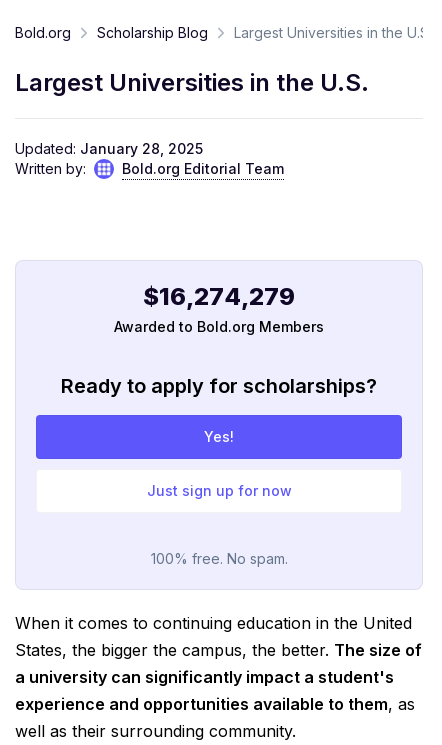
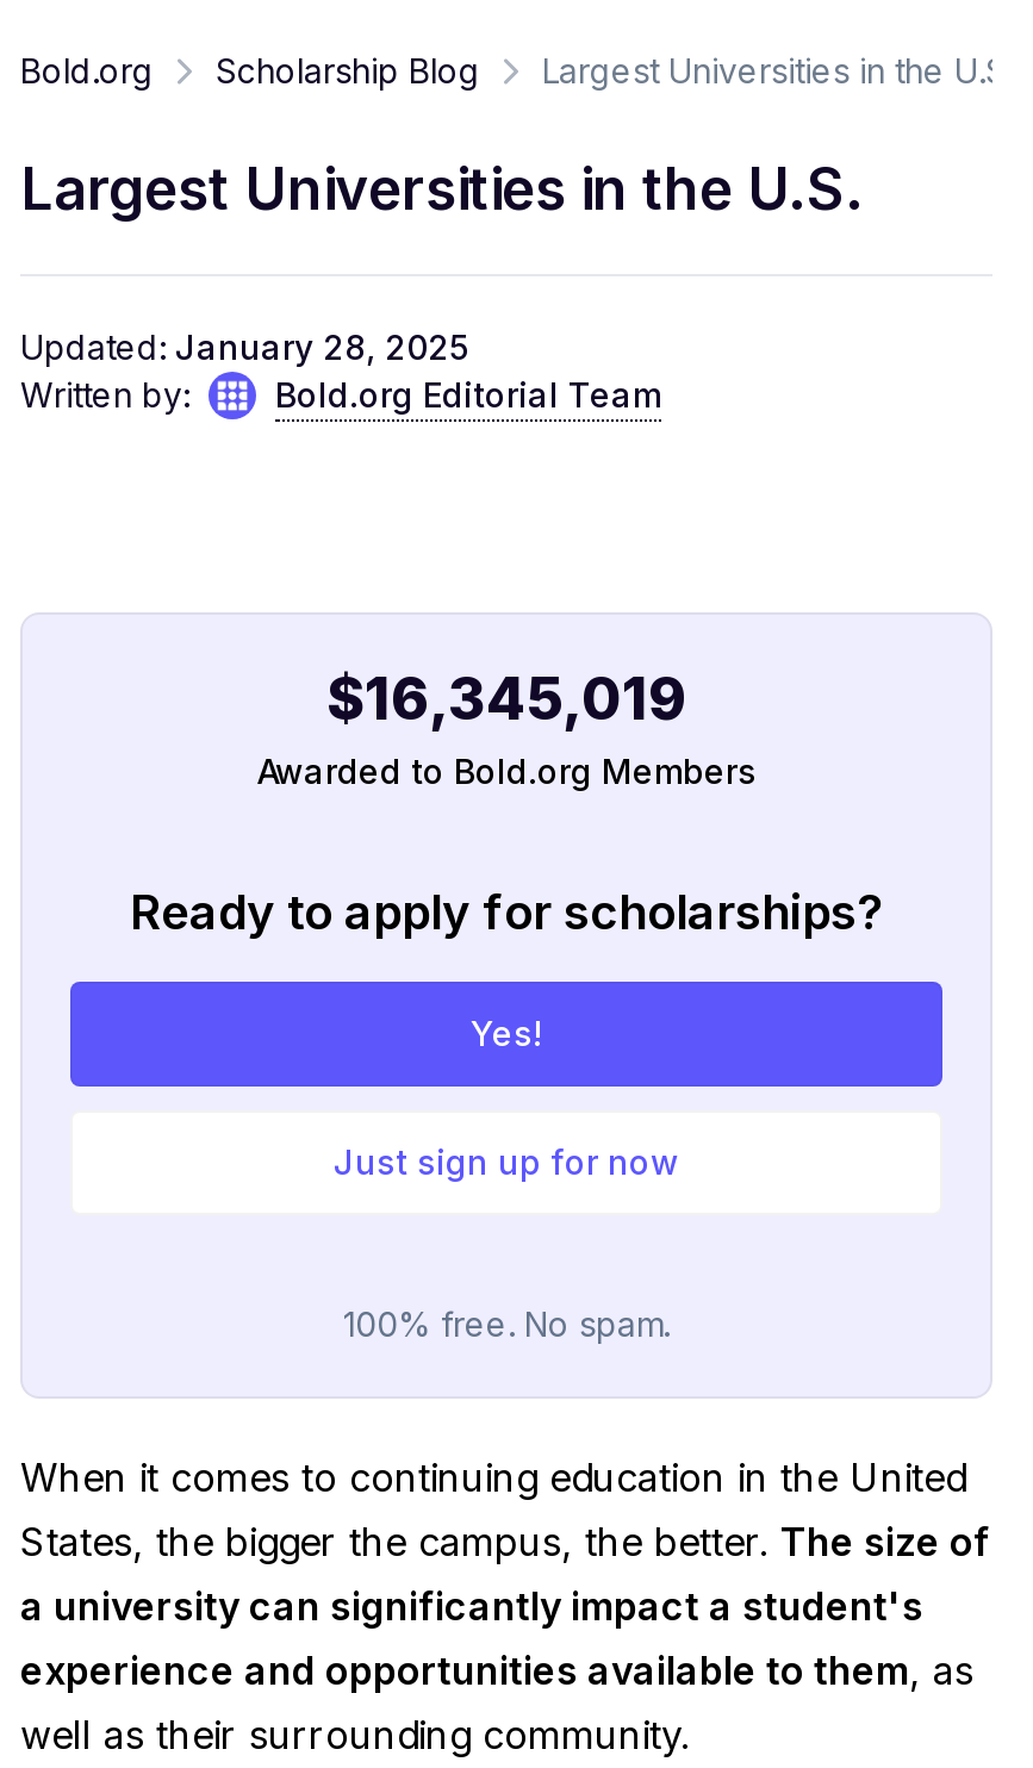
- $16,274,279
+ $16,345,019
